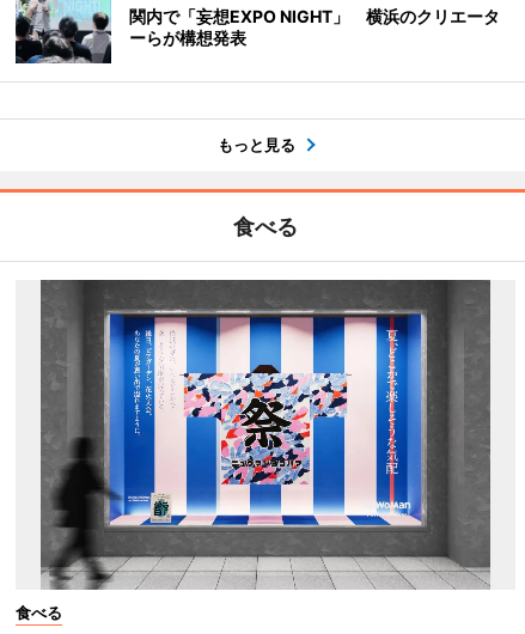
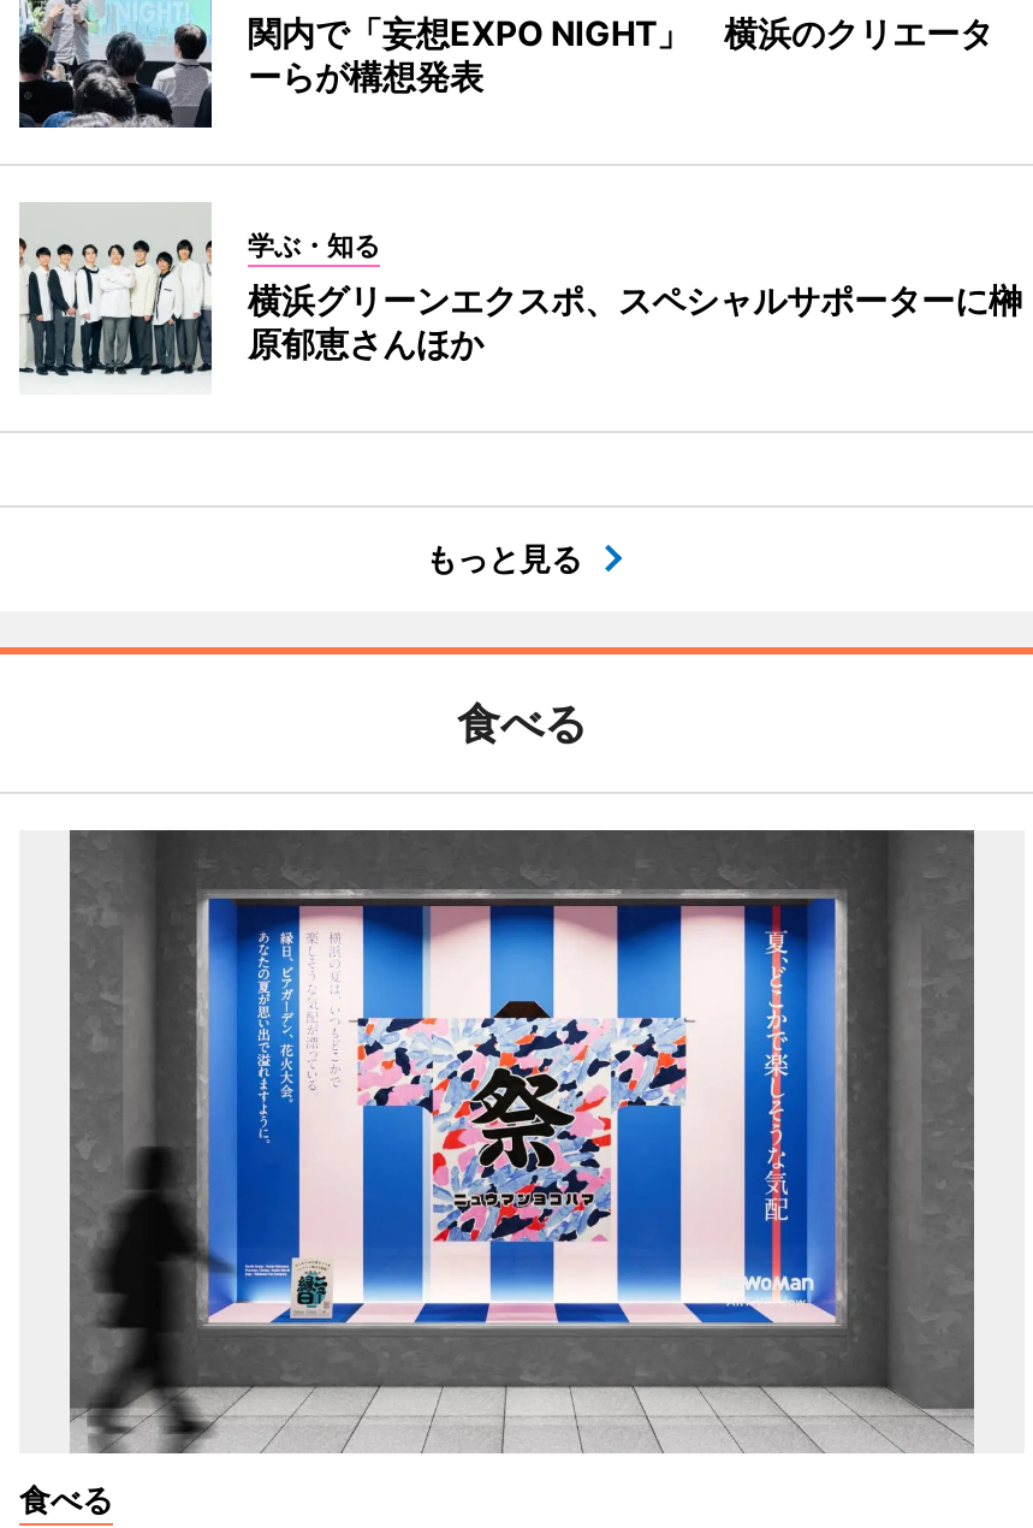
+ [image]
+ 学ぶ・知る
+ 横浜グリーンエクスポ、スペシャルサポーターに榊
+ 原郁恵さんほか
